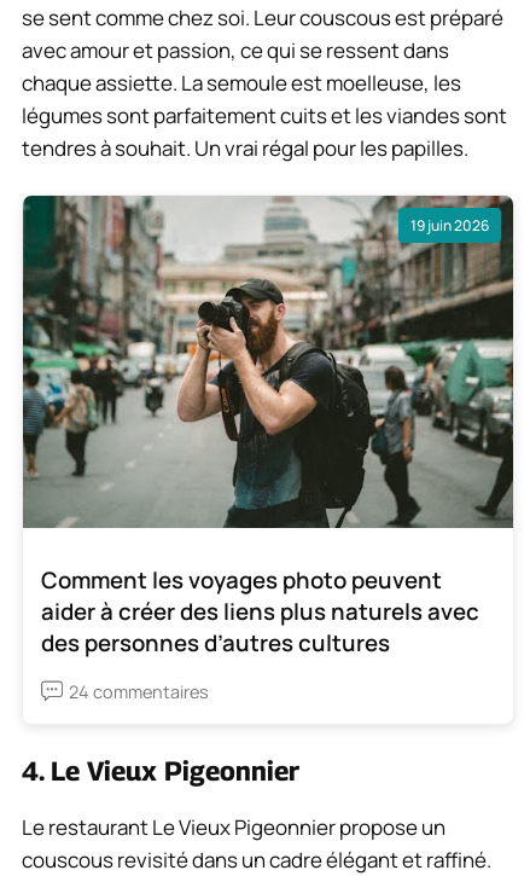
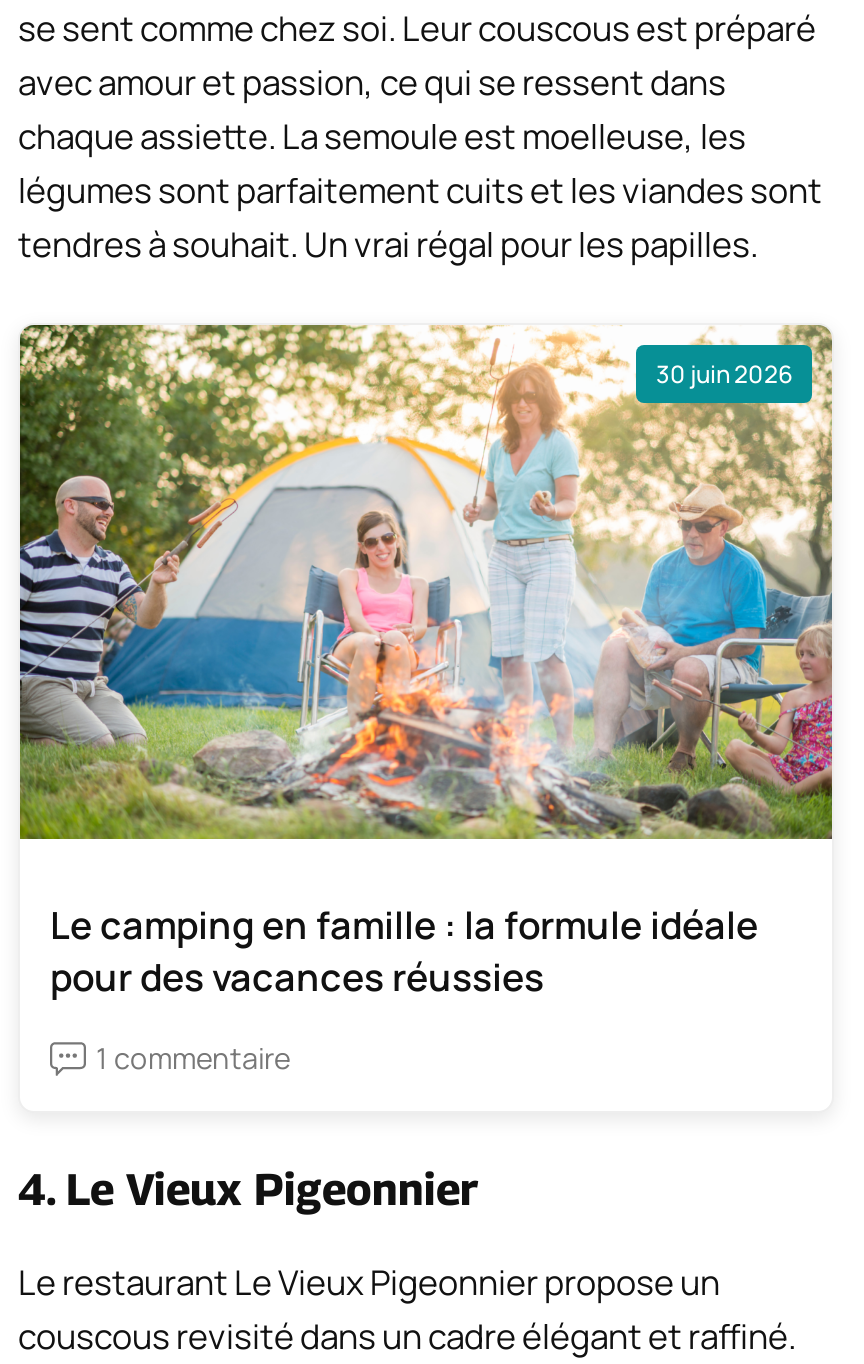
- [image]
- 19 juin 2026
+ [image]
+ 30 juin 2026

- Comment les voyages photo peuvent
- aider à créer des liens plus naturels avec
- des personnes d’autres cultures
+ Le camping en famille : la formule idéale
+ pour des vacances réussies

- 24 commentaires
+ 1 commentaire
